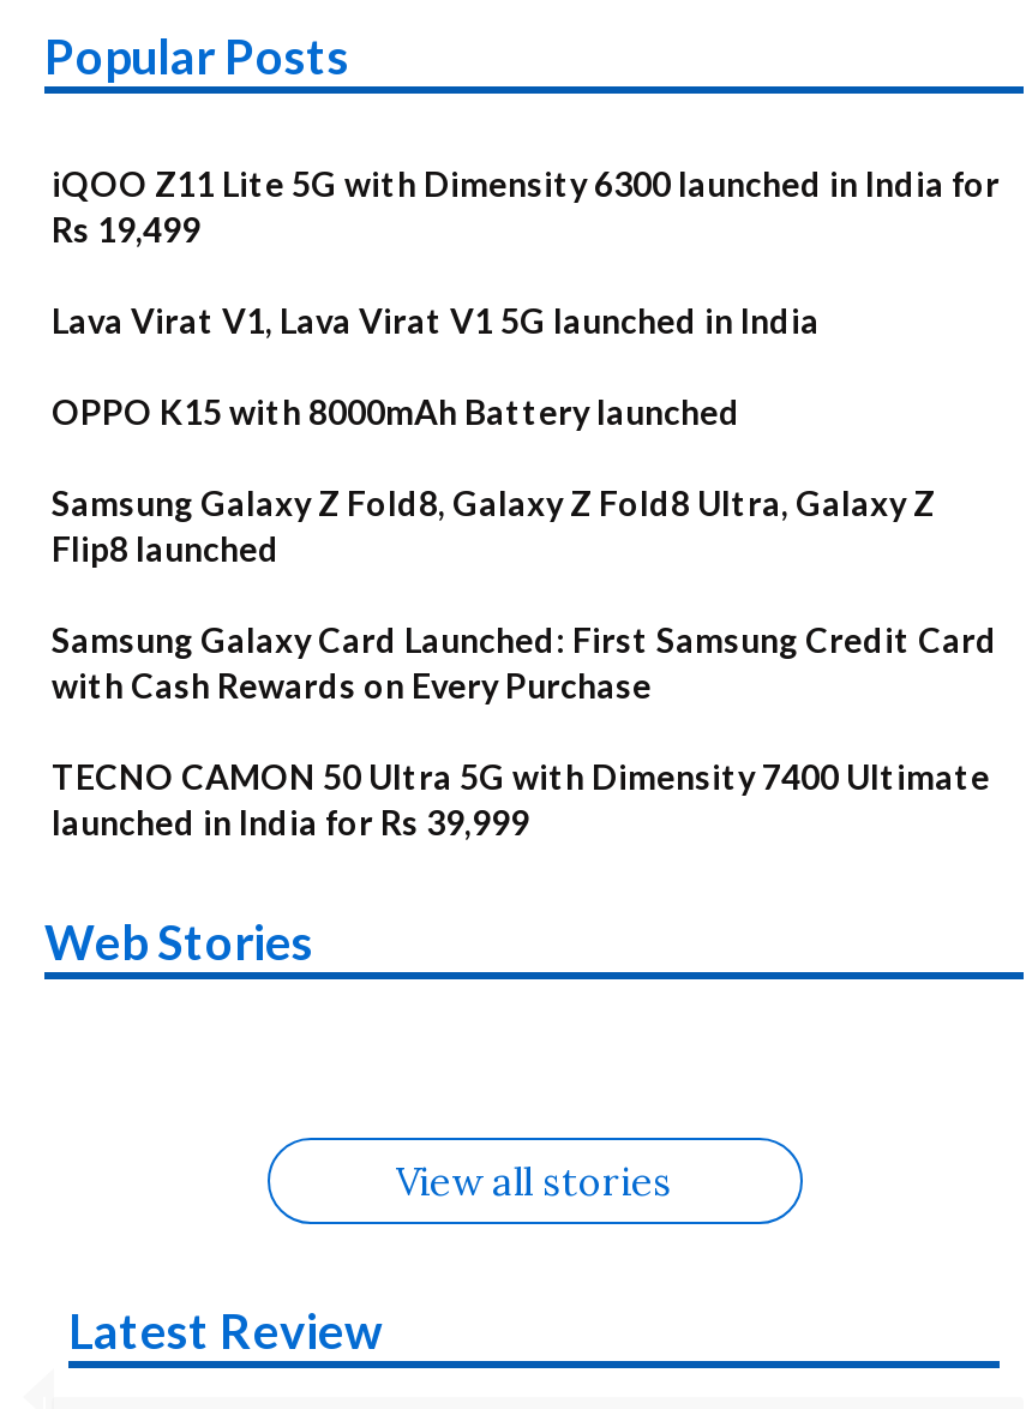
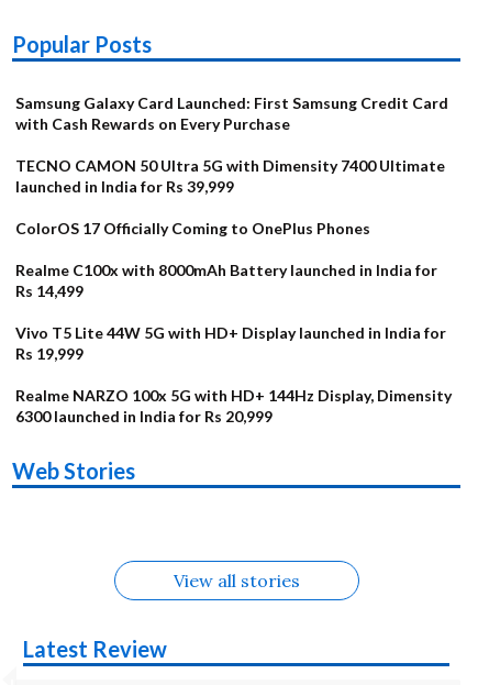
- iQOO Z11 Lite 5G with Dimensity 6300 launched in India for
- Rs 19,499
- Lava Virat V1, Lava Virat V1 5G launched in India
- OPPO K15 with 8000mAh Battery launched
- Samsung Galaxy Z Fold8, Galaxy Z Fold8 Ultra, Galaxy Z
- Flip8 launched

moved up: Samsung Galaxy Card Launched: First Samsung Credit Card | with Cash Rewards on Every Purchase | TECNO CAMON 50 Ultra 5G with Dimensity 7400 Ultimate | launched in India for Rs 39,999

+ ColorOS 17 Officially Coming to OnePlus Phones
+ Realme C100x with 8000mAh Battery launched in India for
+ Rs 14,499
+ Vivo T5 Lite 44W 5G with HD+ Display launched in India for
+ Rs 19,999
+ Realme NARZO 100x 5G with HD+ 144Hz Display, Dimensity
+ 6300 launched in India for Rs 20,999
